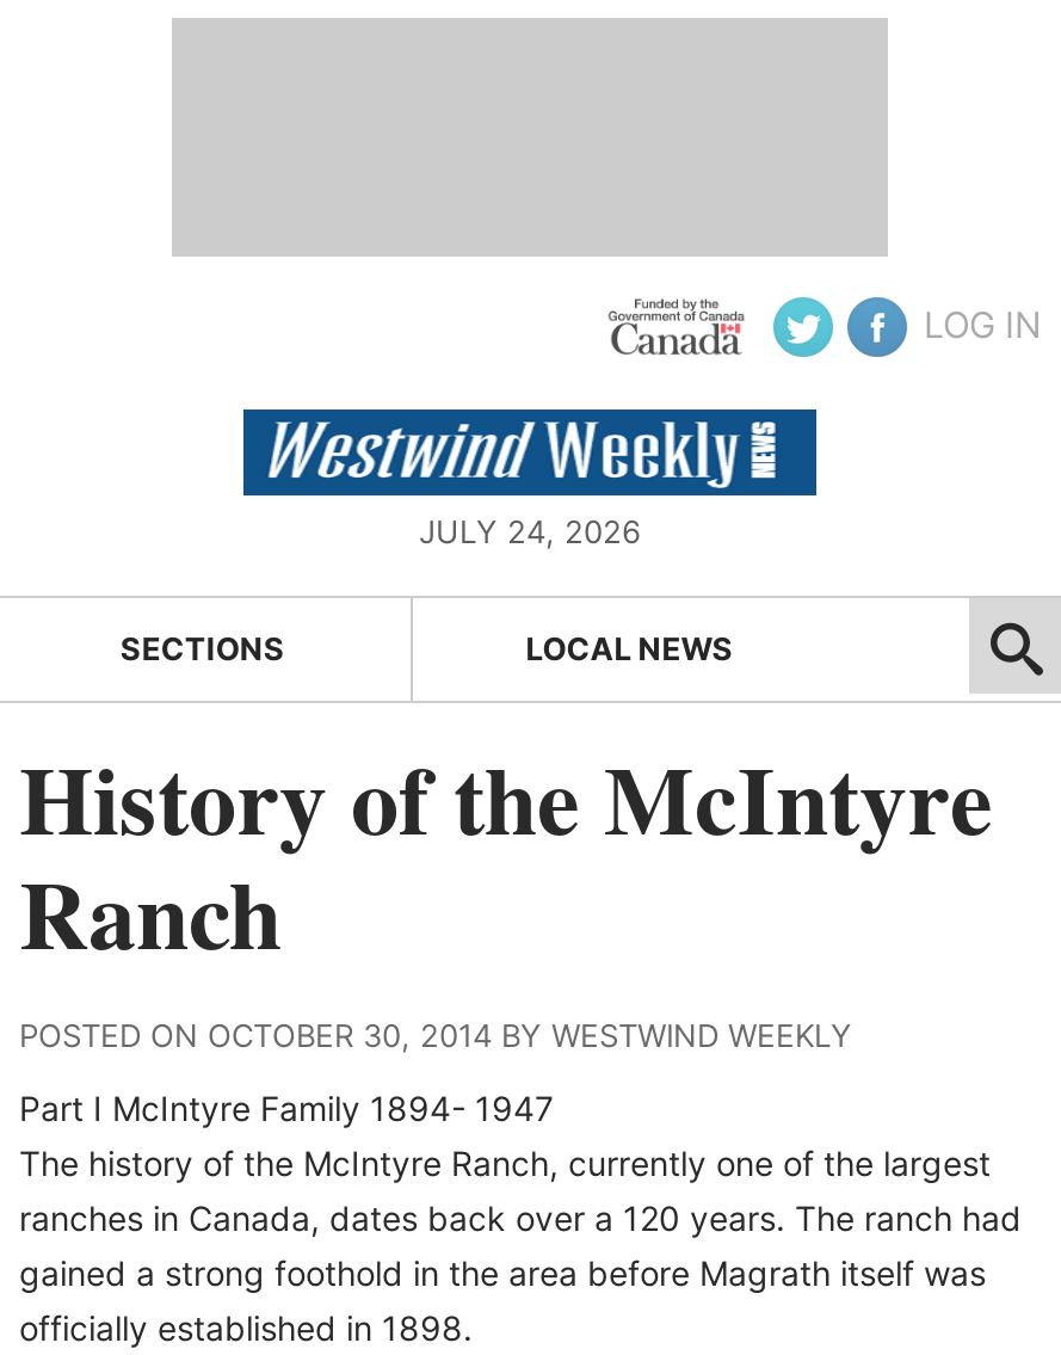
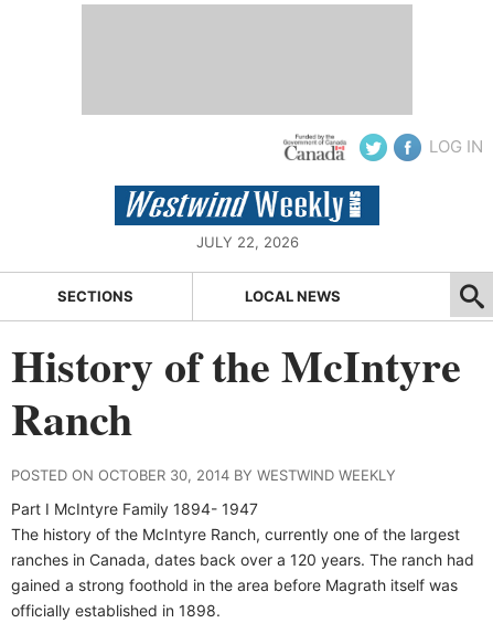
- JULY 24, 2026
+ JULY 22, 2026
